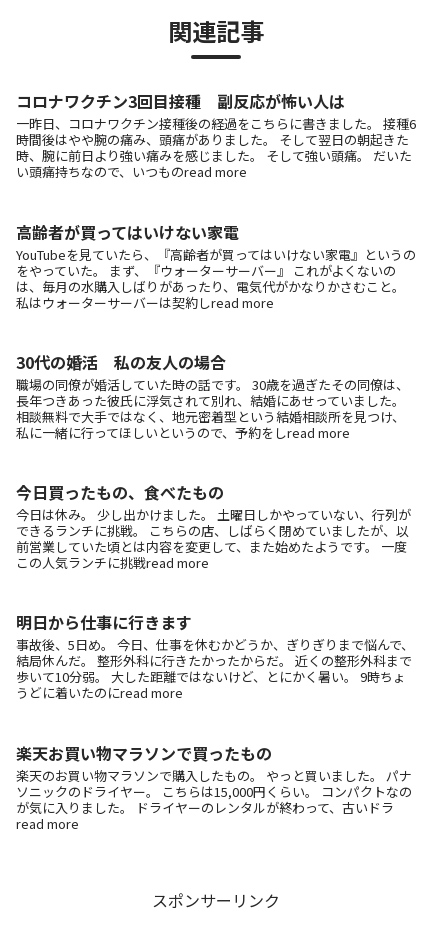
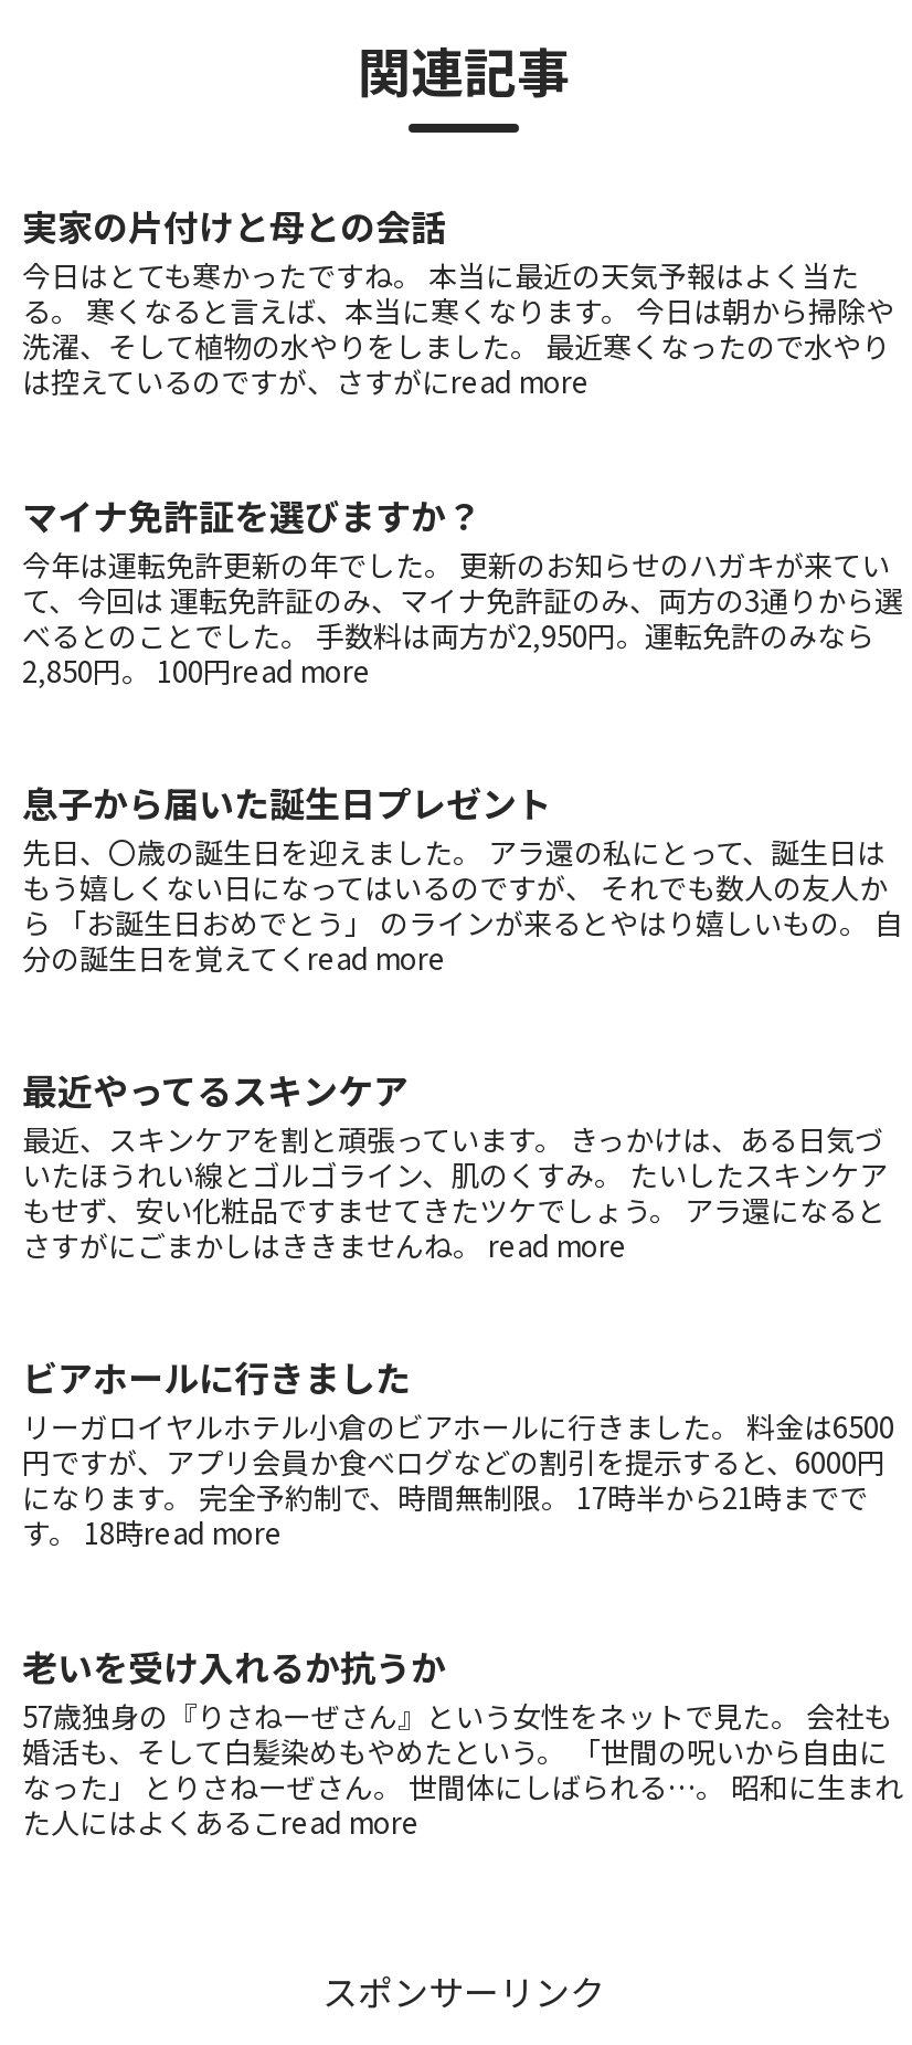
- コロナワクチン3回目接種 副反応が怖い人は
- 一昨日、コロナワクチン接種後の経過をこちらに書きました。 接種6
- 時間後はやや腕の痛み、頭痛がありました。 そして翌日の朝起きた
- 時、腕に前日より強い痛みを感じました。 そして強い頭痛。 だいた
- い頭痛持ちなので、いつものread more
+ 実家の片付けと母との会話
+ 今日はとても寒かったですね。 本当に最近の天気予報はよく当た
+ る。 寒くなると言えば、本当に寒くなります。 今日は朝から掃除や
+ 洗濯、そして植物の水やりをしました。 最近寒くなったので水やり
+ は控えているのですが、さすがにread more

- 高齢者が買ってはいけない家電
- YouTubeを見ていたら、『高齢者が買ってはいけない家電』というの
- をやっていた。 まず、『ウォーターサーバー』 これがよくないの
- は、毎月の水購入しばりがあったり、電気代がかなりかさむこと。
- 私はウォーターサーバーは契約しread more
+ マイナ免許証を選びますか？
+ 今年は運転免許更新の年でした。 更新のお知らせのハガキが来てい
+ て、今回は 運転免許証のみ、マイナ免許証のみ、両方の3通りから選
+ べるとのことでした。 手数料は両方が2,950円。運転免許のみなら
+ 2,850円。 100円read more

- 30代の婚活 私の友人の場合
- 職場の同僚が婚活していた時の話です。 30歳を過ぎたその同僚は、
- 長年つきあった彼氏に浮気されて別れ、結婚にあせっていました。
- 相談無料で大手ではなく、地元密着型という結婚相談所を見つけ、
- 私に一緒に行ってほしいというので、予約をしread more
+ 息子から届いた誕生日プレゼント
+ 先日、〇歳の誕生日を迎えました。 アラ還の私にとって、誕生日は
+ もう嬉しくない日になってはいるのですが、 それでも数人の友人か
+ ら 「お誕生日おめでとう」 のラインが来るとやはり嬉しいもの。 自
+ 分の誕生日を覚えてくread more

- 今日買ったもの、食べたもの
- 今日は休み。 少し出かけました。 土曜日しかやっていない、行列が
- できるランチに挑戦。 こちらの店、しばらく閉めていましたが、以
- 前営業していた頃とは内容を変更して、また始めたようです。 一度
- この人気ランチに挑戦read more
+ 最近やってるスキンケア
+ 最近、スキンケアを割と頑張っています。 きっかけは、ある日気づ
+ いたほうれい線とゴルゴライン、肌のくすみ。 たいしたスキンケア
+ もせず、安い化粧品ですませてきたツケでしょう。 アラ還になると
+ さすがにごまかしはききませんね。 read more

- 明日から仕事に行きます
- 事故後、5日め。 今日、仕事を休むかどうか、ぎりぎりまで悩んで、
- 結局休んだ。 整形外科に行きたかったからだ。 近くの整形外科まで
- 歩いて10分弱。 大した距離ではないけど、とにかく暑い。 9時ちょ
- うどに着いたのにread more
+ ビアホールに行きました
+ リーガロイヤルホテル小倉のビアホールに行きました。 料金は6500
+ 円ですが、アプリ会員か食べログなどの割引を提示すると、6000円
+ になります。 完全予約制で、時間無制限。 17時半から21時までで
+ す。 18時read more

- 楽天お買い物マラソンで買ったもの
- 楽天のお買い物マラソンで購入したもの。 やっと買いました。 パナ
- ソニックのドライヤー。 こちらは15,000円くらい。 コンパクトなの
- が気に入りました。 ドライヤーのレンタルが終わって、古いドラ
- read more
+ 老いを受け入れるか抗うか
+ 57歳独身の『りさねーぜさん』という女性をネットで見た。 会社も
+ 婚活も、そして白髪染めもやめたという。 「世間の呪いから自由に
+ なった」 とりさねーぜさん。 世間体にしばられる…。 昭和に生まれ
+ た人にはよくあるこread more
